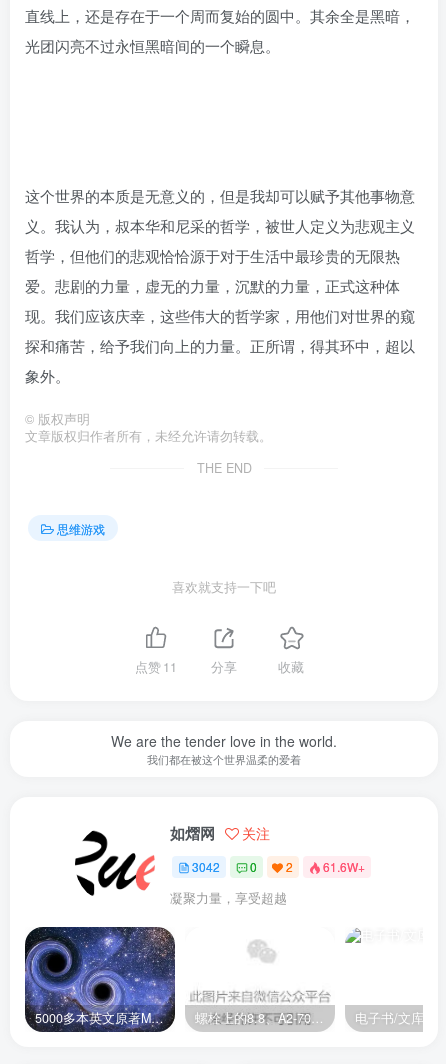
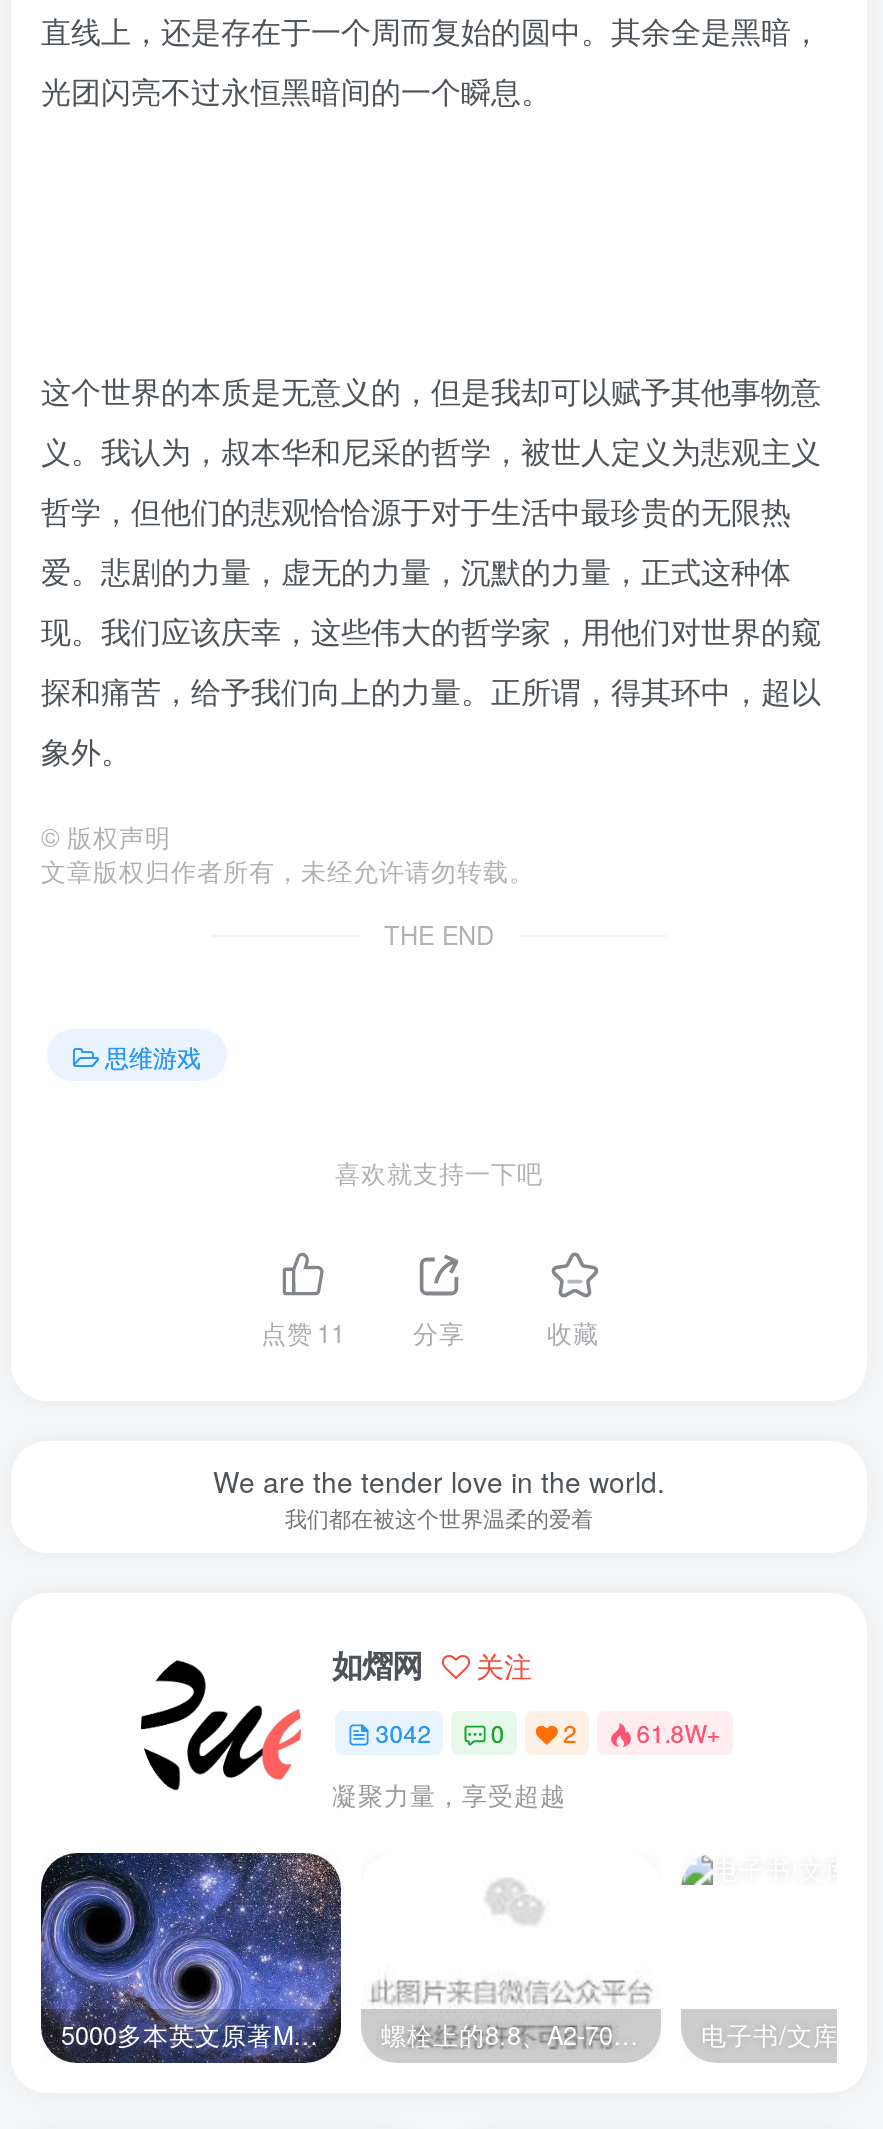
- 3042 0 2 61.6W+
+ 3042 0 2 61.8W+
